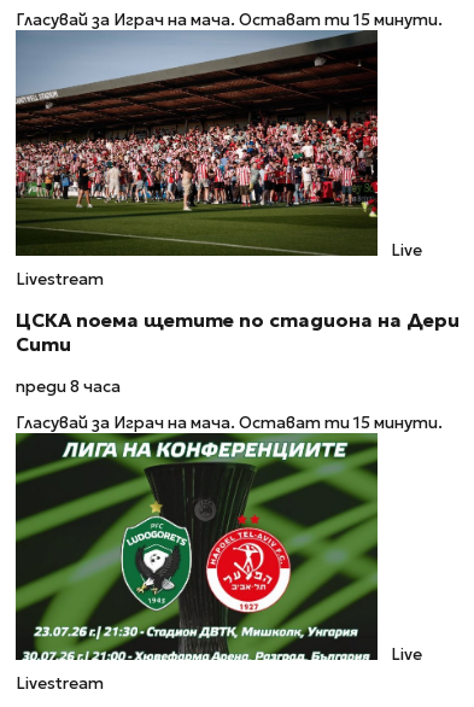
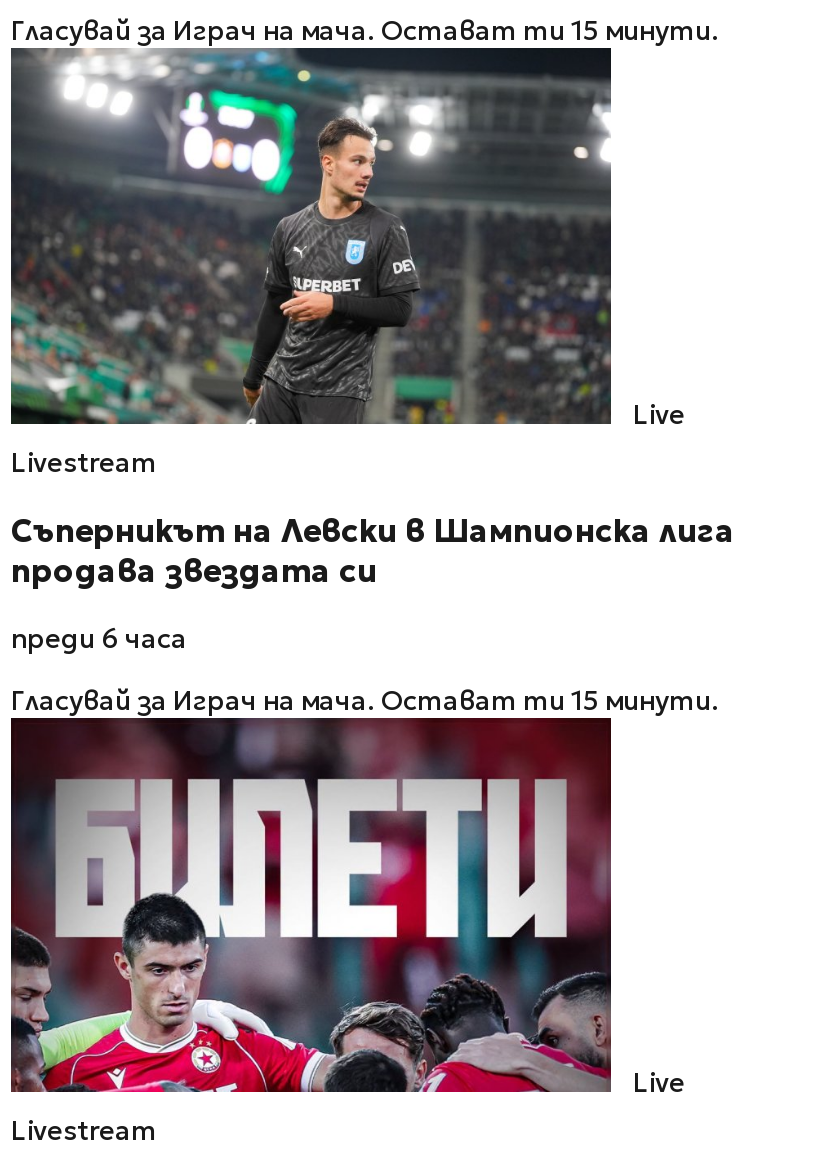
- [image]
+ [image]

- ЦСКА поема щетите по стадиона на Дери
- Сити
+ Съперникът на Левски в Шампионска лига
+ продава звездата си

- преди 8 часа
+ преди 6 часа

- [image]
+ [image]
